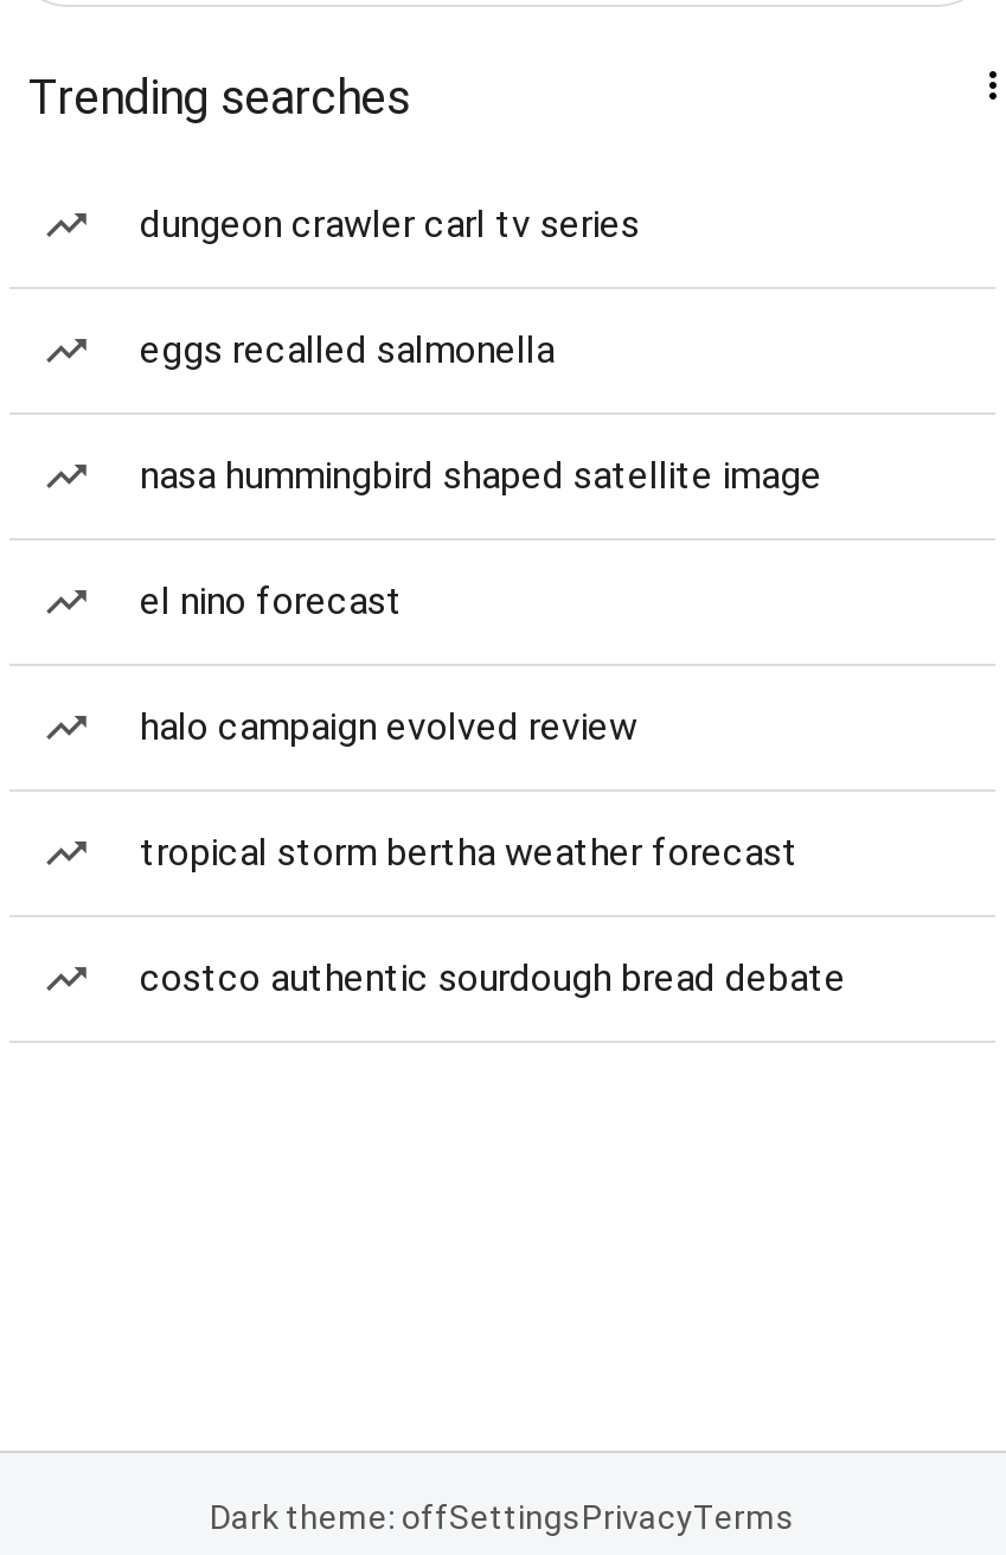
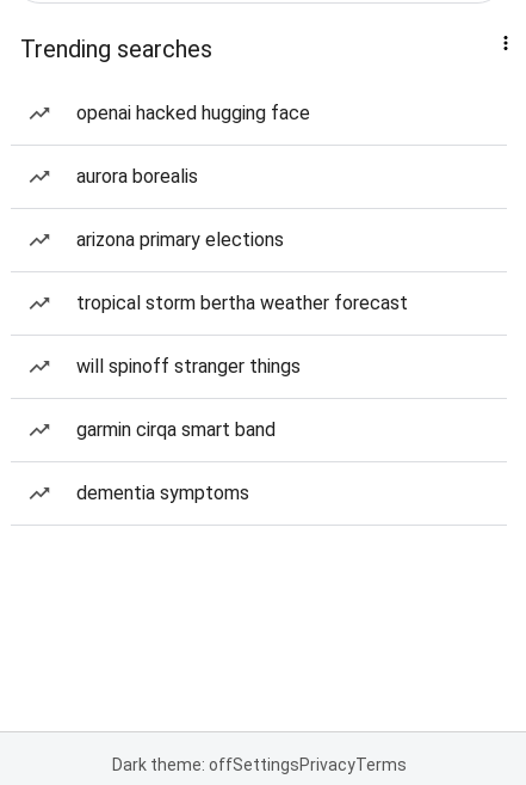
- dungeon crawler carl tv series
- eggs recalled salmonella
- nasa hummingbird shaped satellite image
- el nino forecast
- halo campaign evolved review
+ openai hacked hugging face
+ aurora borealis
+ arizona primary elections

moved up: tropical storm bertha weather forecast

- costco authentic sourdough bread debate
+ will spinoff stranger things
+ garmin cirqa smart band
+ dementia symptoms
